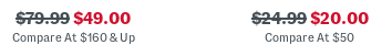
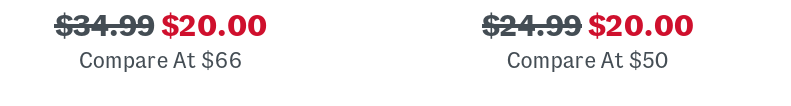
- $79.99 $49.00
- Compare At $160 & Up
+ $34.99 $20.00
+ Compare At $66
